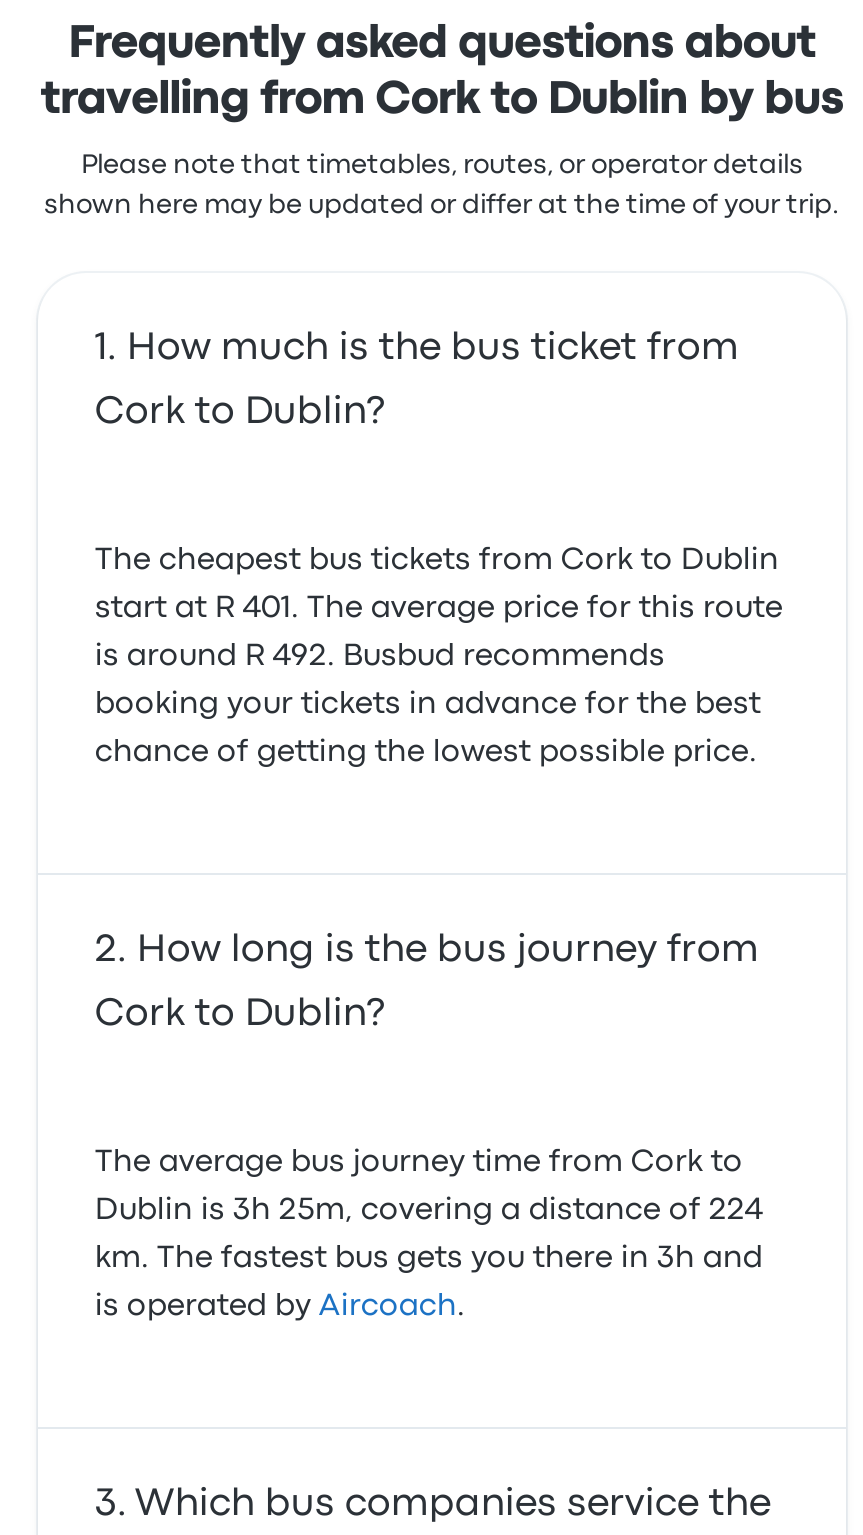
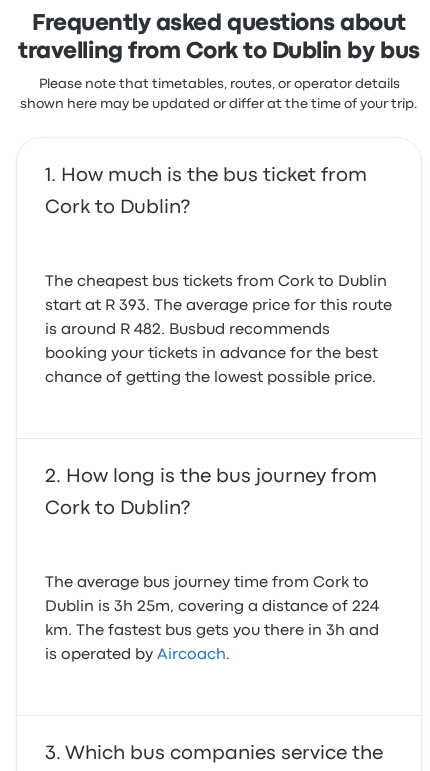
- start at R 401. The average price for this route
+ start at R 393. The average price for this route

- is around R 492. Busbud recommends
+ is around R 482. Busbud recommends
